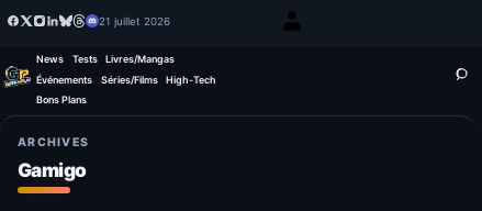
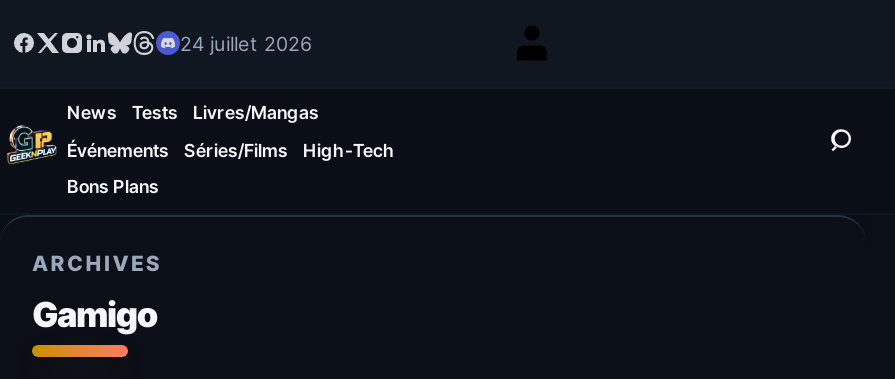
- 21 juillet 2026
+ 24 juillet 2026
